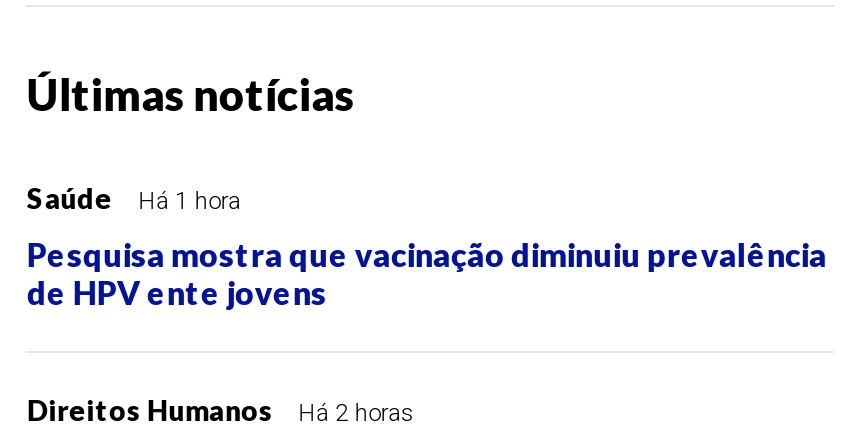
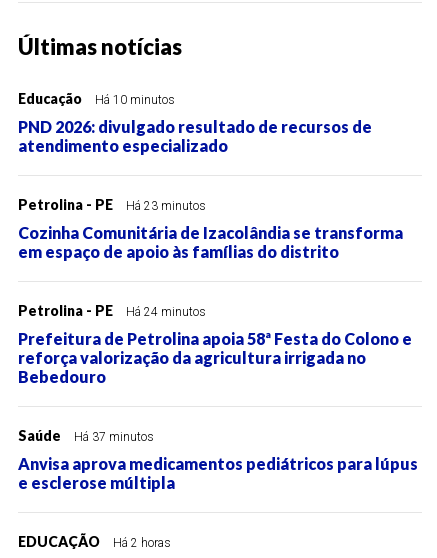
+ Educação
+ Há 10 minutos
+ PND 2026: divulgado resultado de recursos de
+ atendimento especializado
+ Petrolina - PE
+ Há 23 minutos
+ Cozinha Comunitária de Izacolândia se transforma
+ em espaço de apoio às famílias do distrito
+ Petrolina - PE
+ Há 24 minutos
+ Prefeitura de Petrolina apoia 58ª Festa do Colono e
+ reforça valorização da agricultura irrigada no
+ Bebedouro

- Saúde Há 1 hora
+ Saúde Há 37 minutos

- Pesquisa mostra que vacinação diminuiu prevalência
- de HPV ente jovens
+ Anvisa aprova medicamentos pediátricos para lúpus
+ e esclerose múltipla

- Direitos Humanos
+ EDUCAÇÃO
